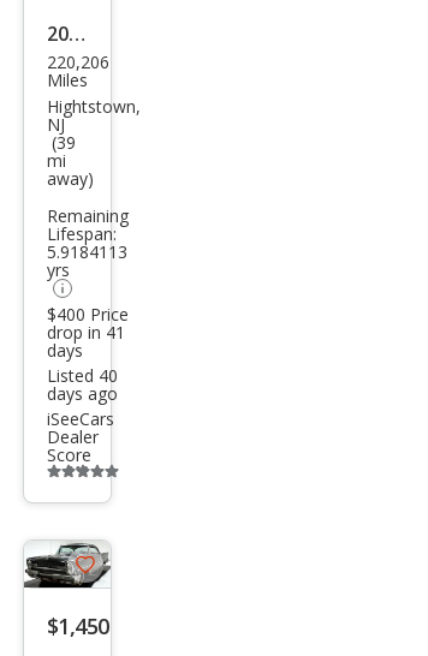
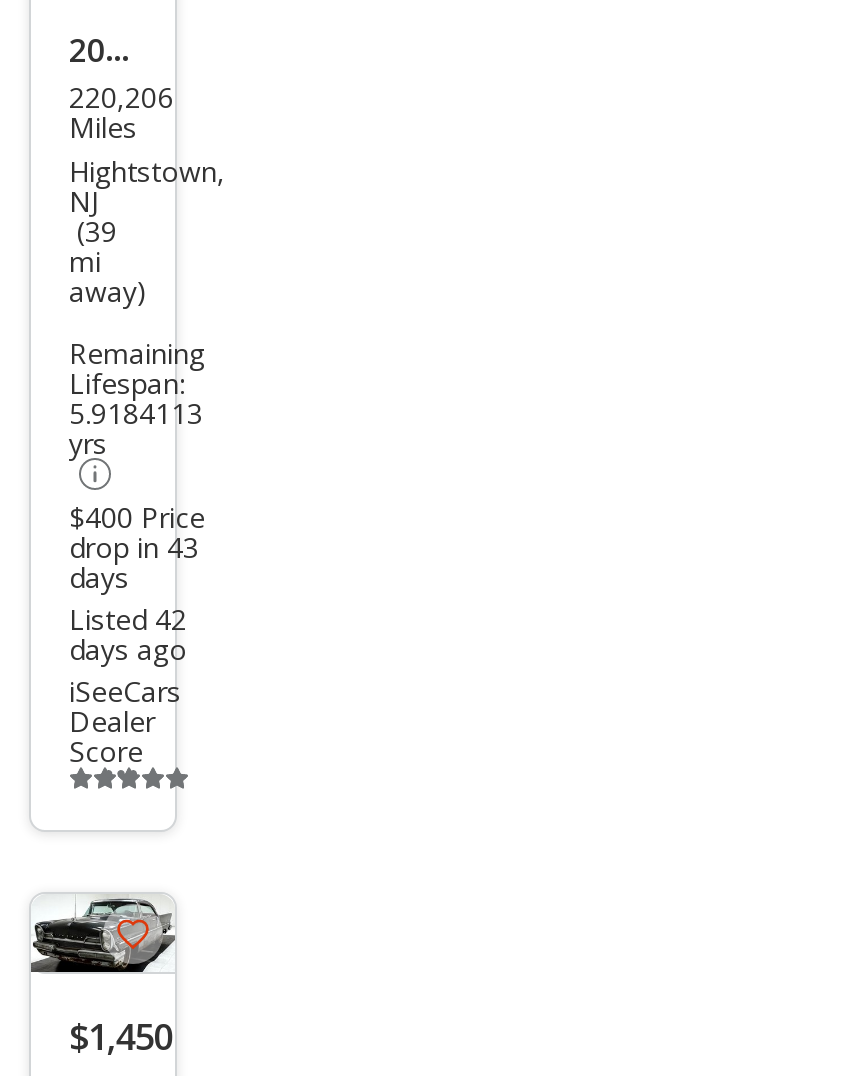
- drop in 41
+ drop in 43

- Listed 40
+ Listed 42
